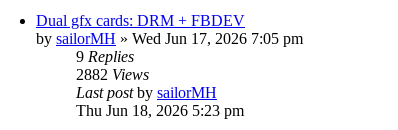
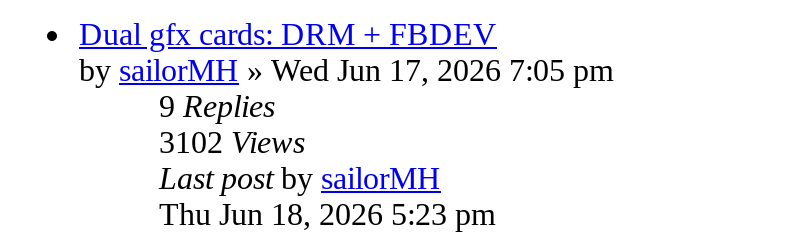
- 2882 Views
+ 3102 Views
